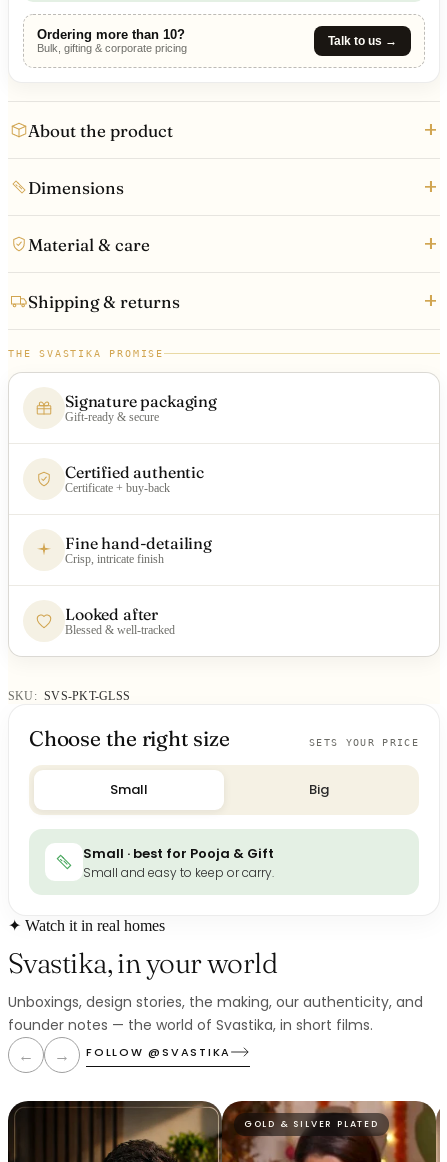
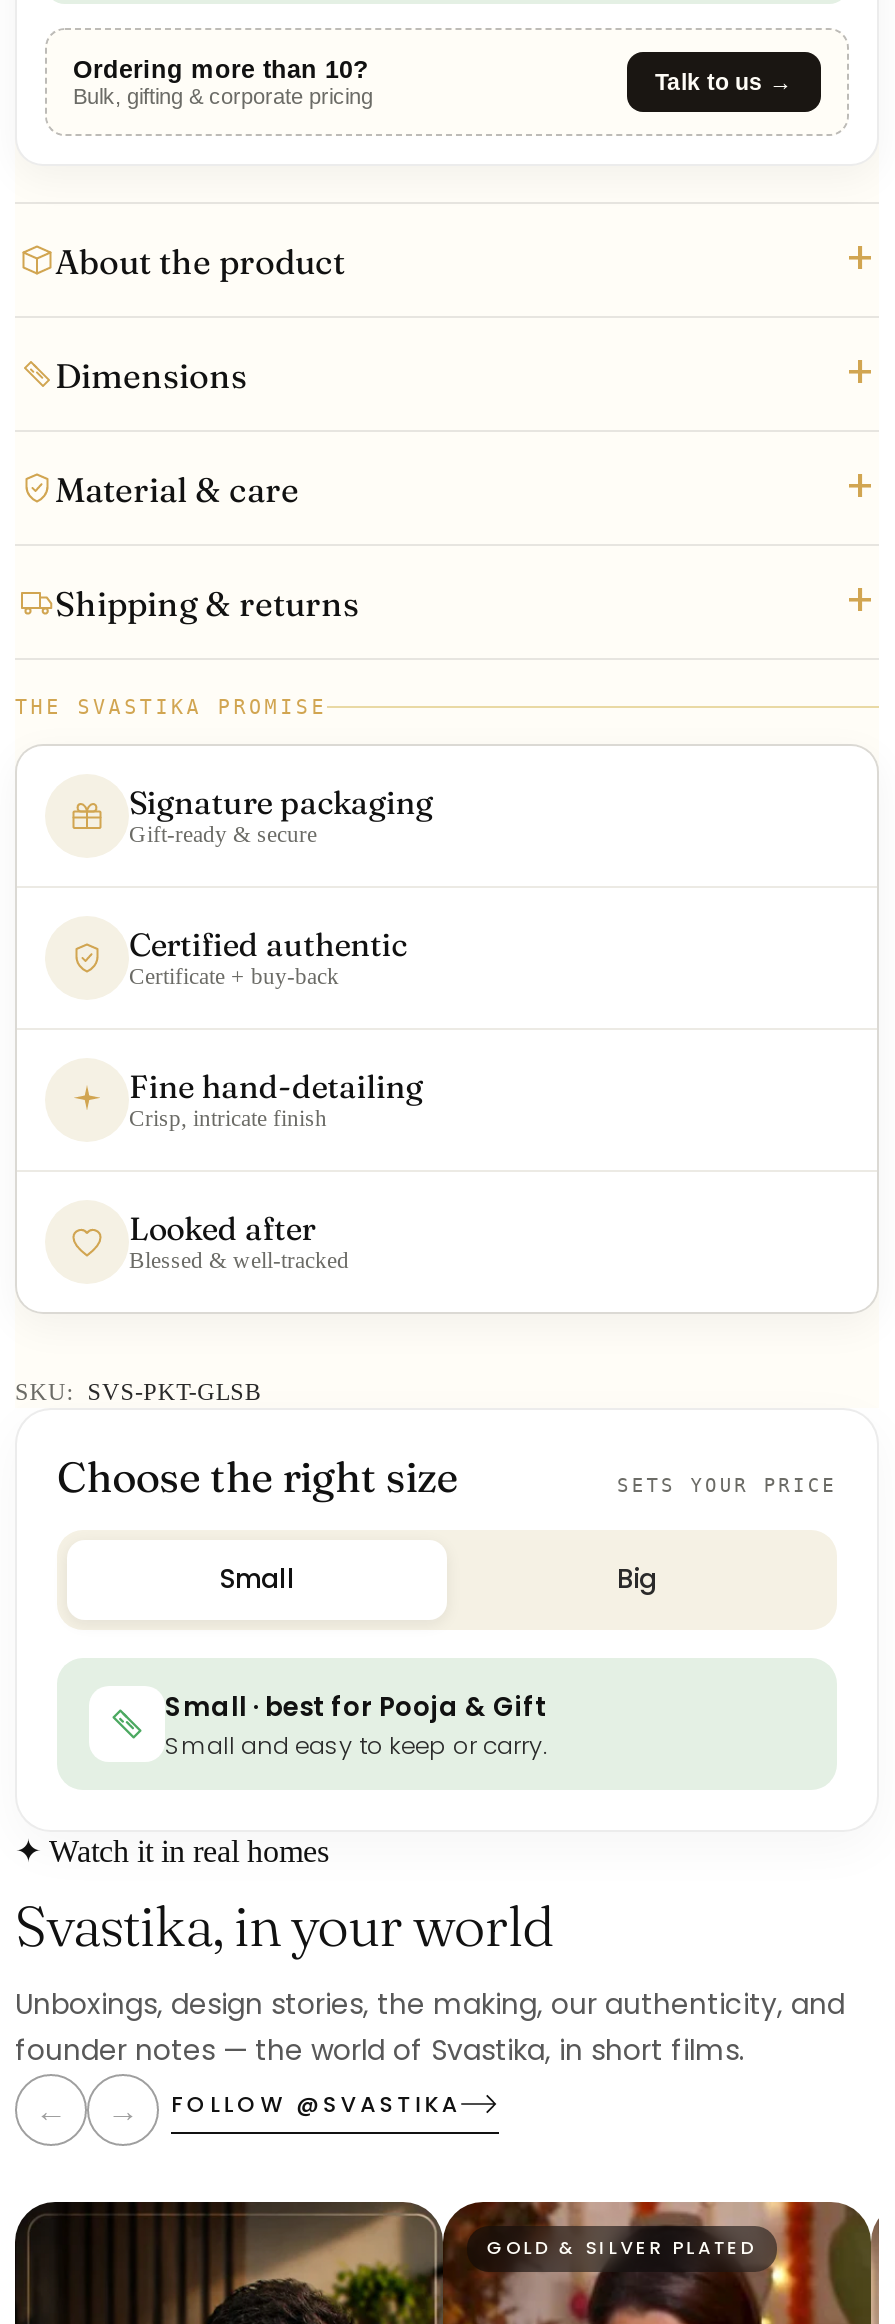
- SKU: SVS-PKT-GLSS
+ SKU: SVS-PKT-GLSB
